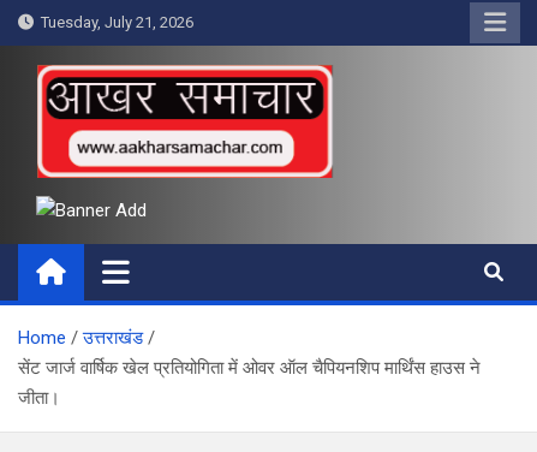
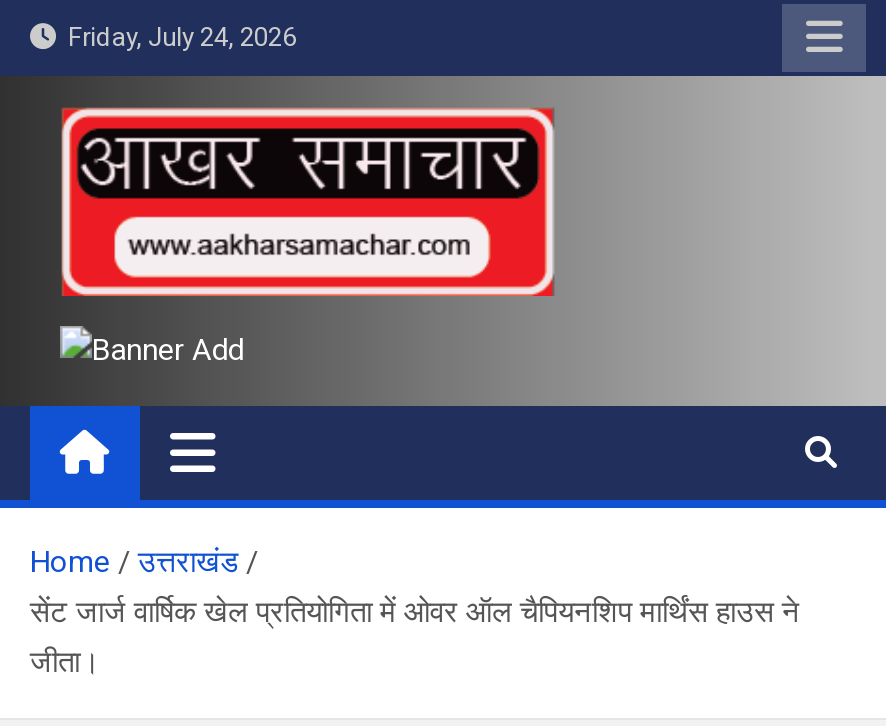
- Tuesday, July 21, 2026
+ Friday, July 24, 2026
